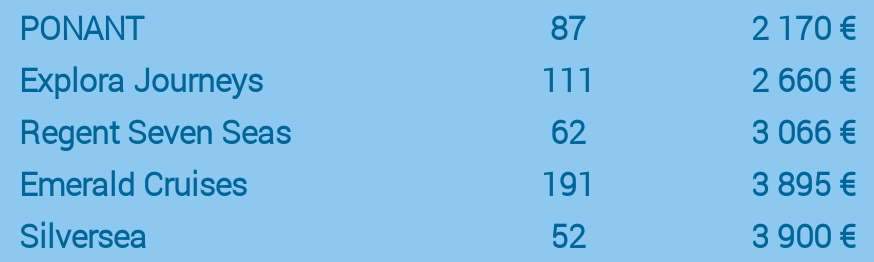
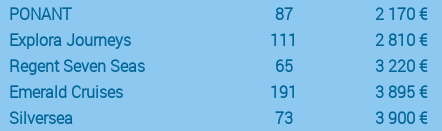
- 2 660 €
+ 2 810 €

- 62
+ 65

- 3 066 €
+ 3 220 €

- 52
+ 73
